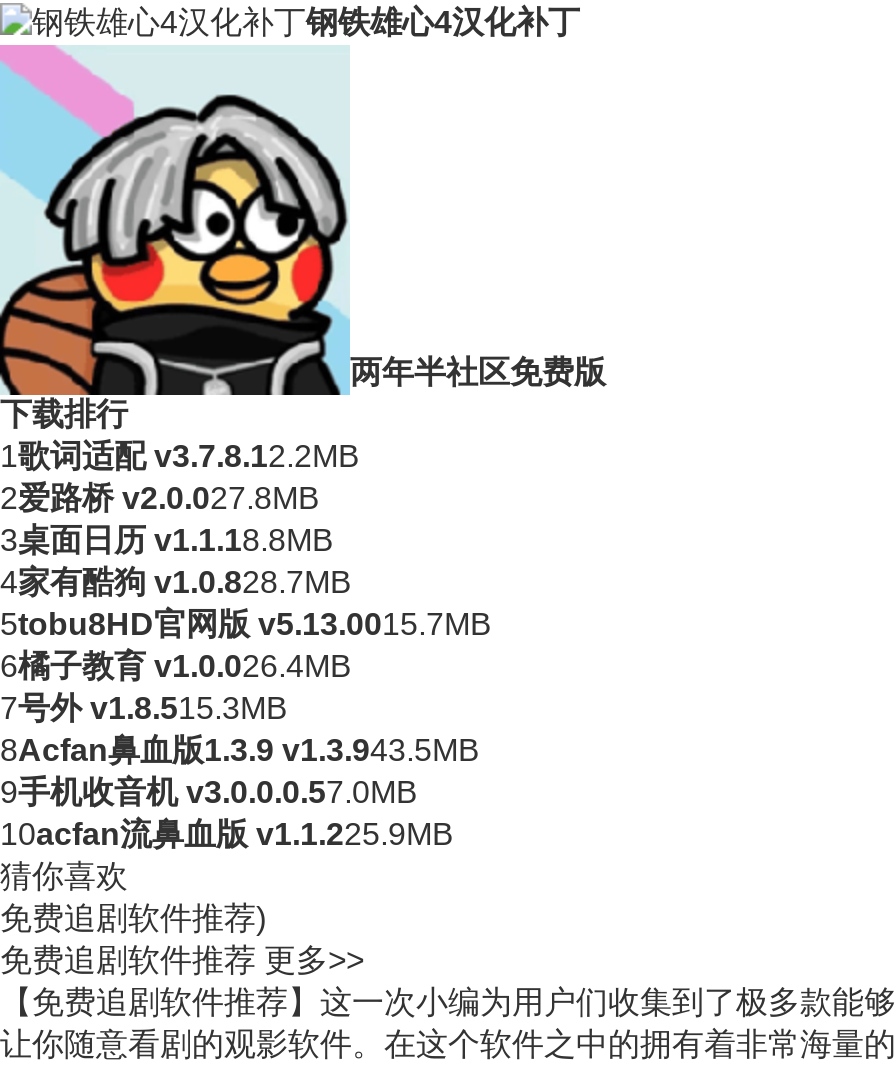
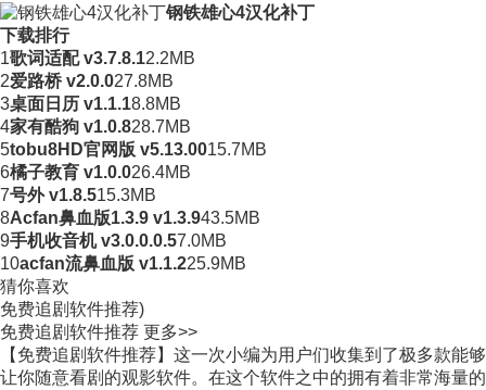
- [image]
- 两年半社区免费版
